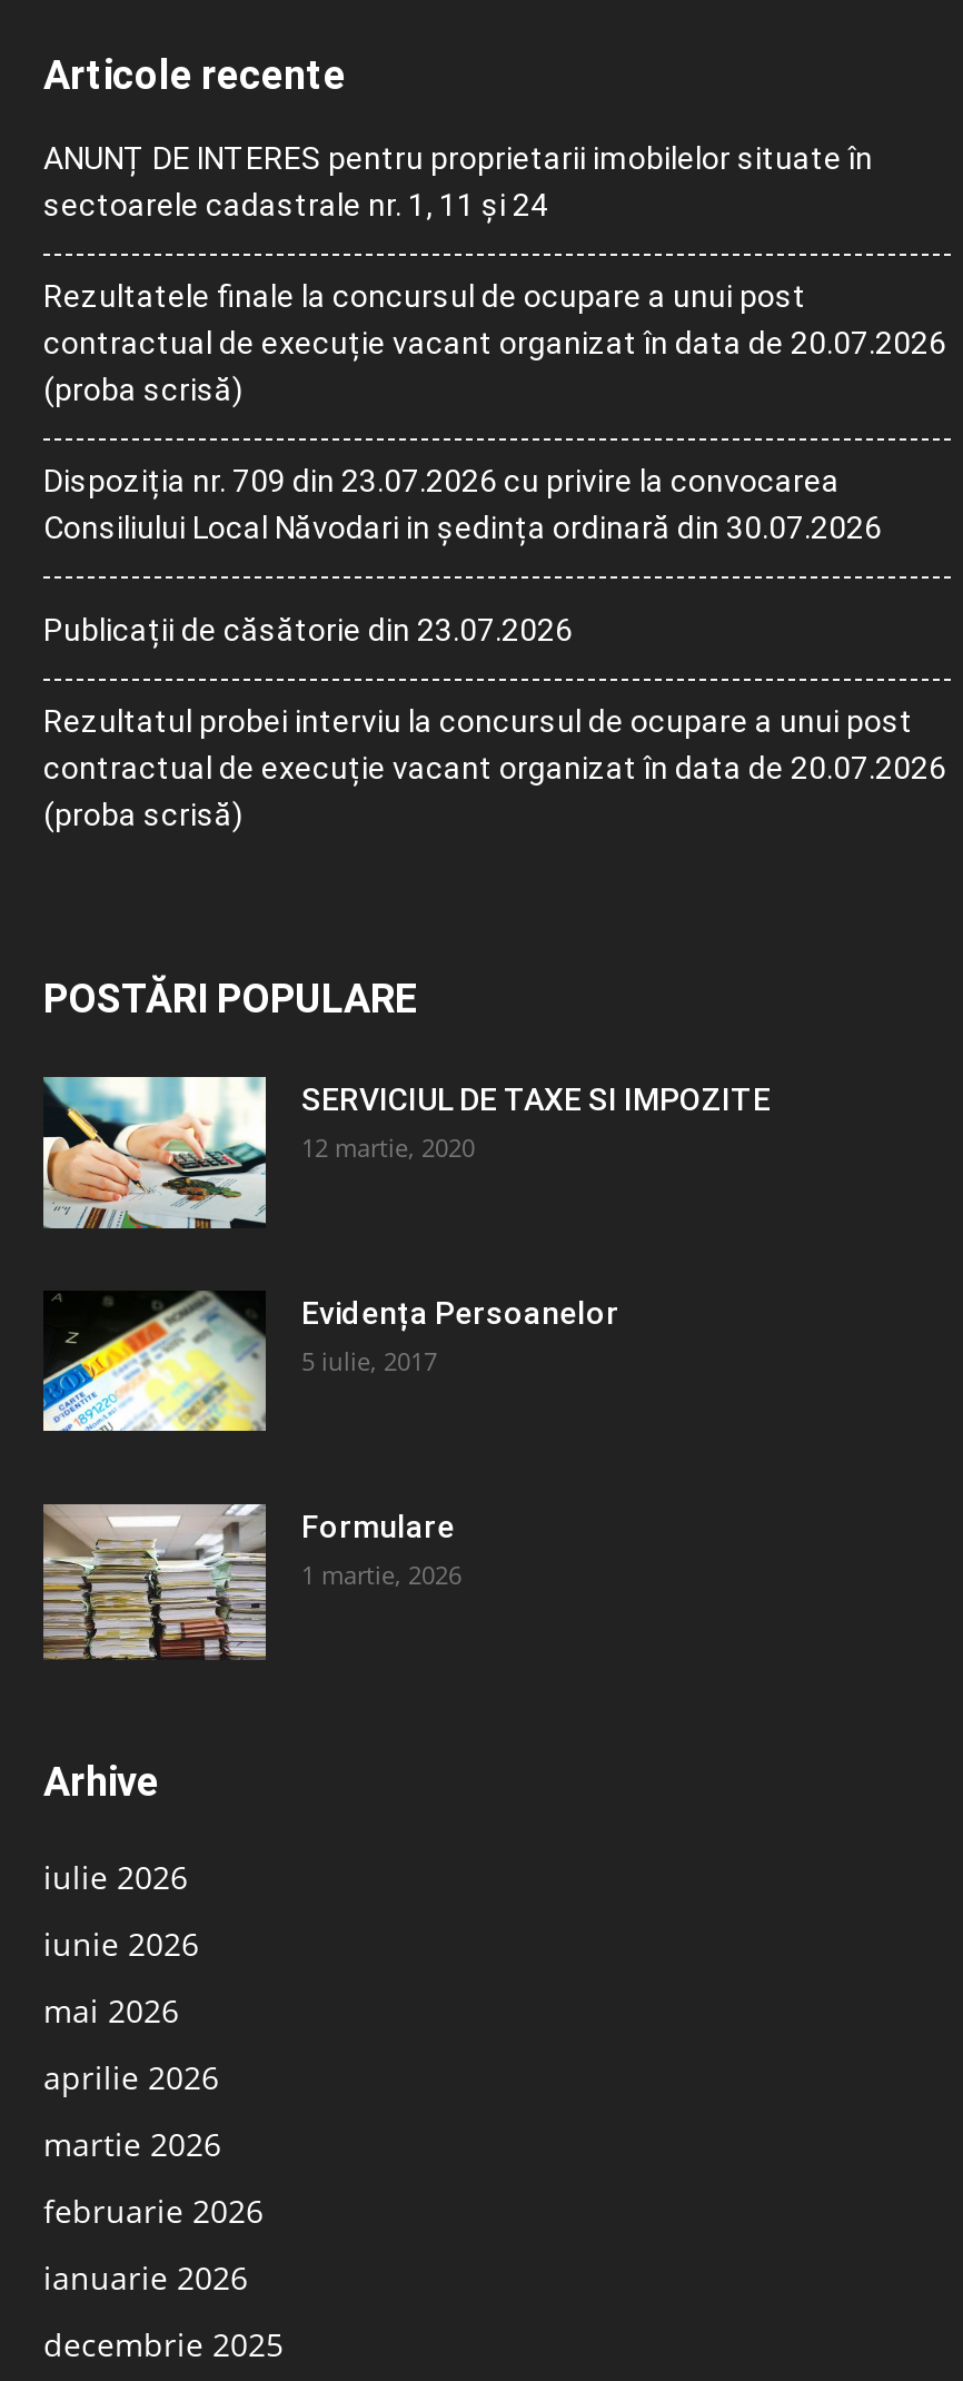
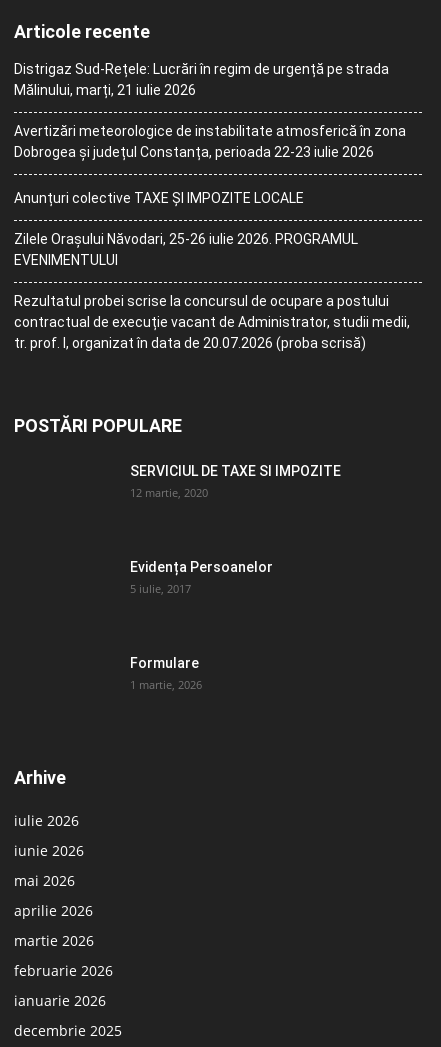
- ANUNȚ DE INTERES pentru proprietarii imobilelor situate în
- sectoarele cadastrale nr. 1, 11 și 24
+ Distrigaz Sud-Rețele: Lucrări în regim de urgență pe strada
+ Mălinului, marți, 21 iulie 2026

- Rezultatele finale la concursul de ocupare a unui post
- contractual de execuție vacant organizat în data de 20.07.2026
- (proba scrisă)
+ Avertizări meteorologice de instabilitate atmosferică în zona
+ Dobrogea și județul Constanța, perioada 22-23 iulie 2026

- Dispoziția nr. 709 din 23.07.2026 cu privire la convocarea
- Consiliului Local Năvodari in ședința ordinară din 30.07.2026
+ Anunțuri colective TAXE ȘI IMPOZITE LOCALE

- Publicații de căsătorie din 23.07.2026
+ Zilele Orașului Năvodari, 25-26 iulie 2026. PROGRAMUL
+ EVENIMENTULUI

- Rezultatul probei interviu la concursul de ocupare a unui post
- contractual de execuție vacant organizat în data de 20.07.2026
- (proba scrisă)
+ Rezultatul probei scrise la concursul de ocupare a postului
+ contractual de execuție vacant de Administrator, studii medii,
+ tr. prof. I, organizat în data de 20.07.2026 (proba scrisă)

- [image]

- [image]

- [image]
